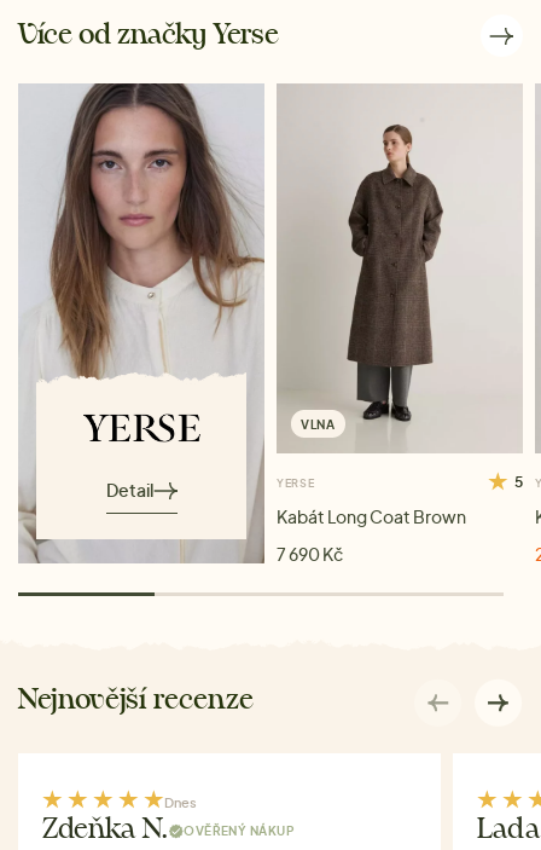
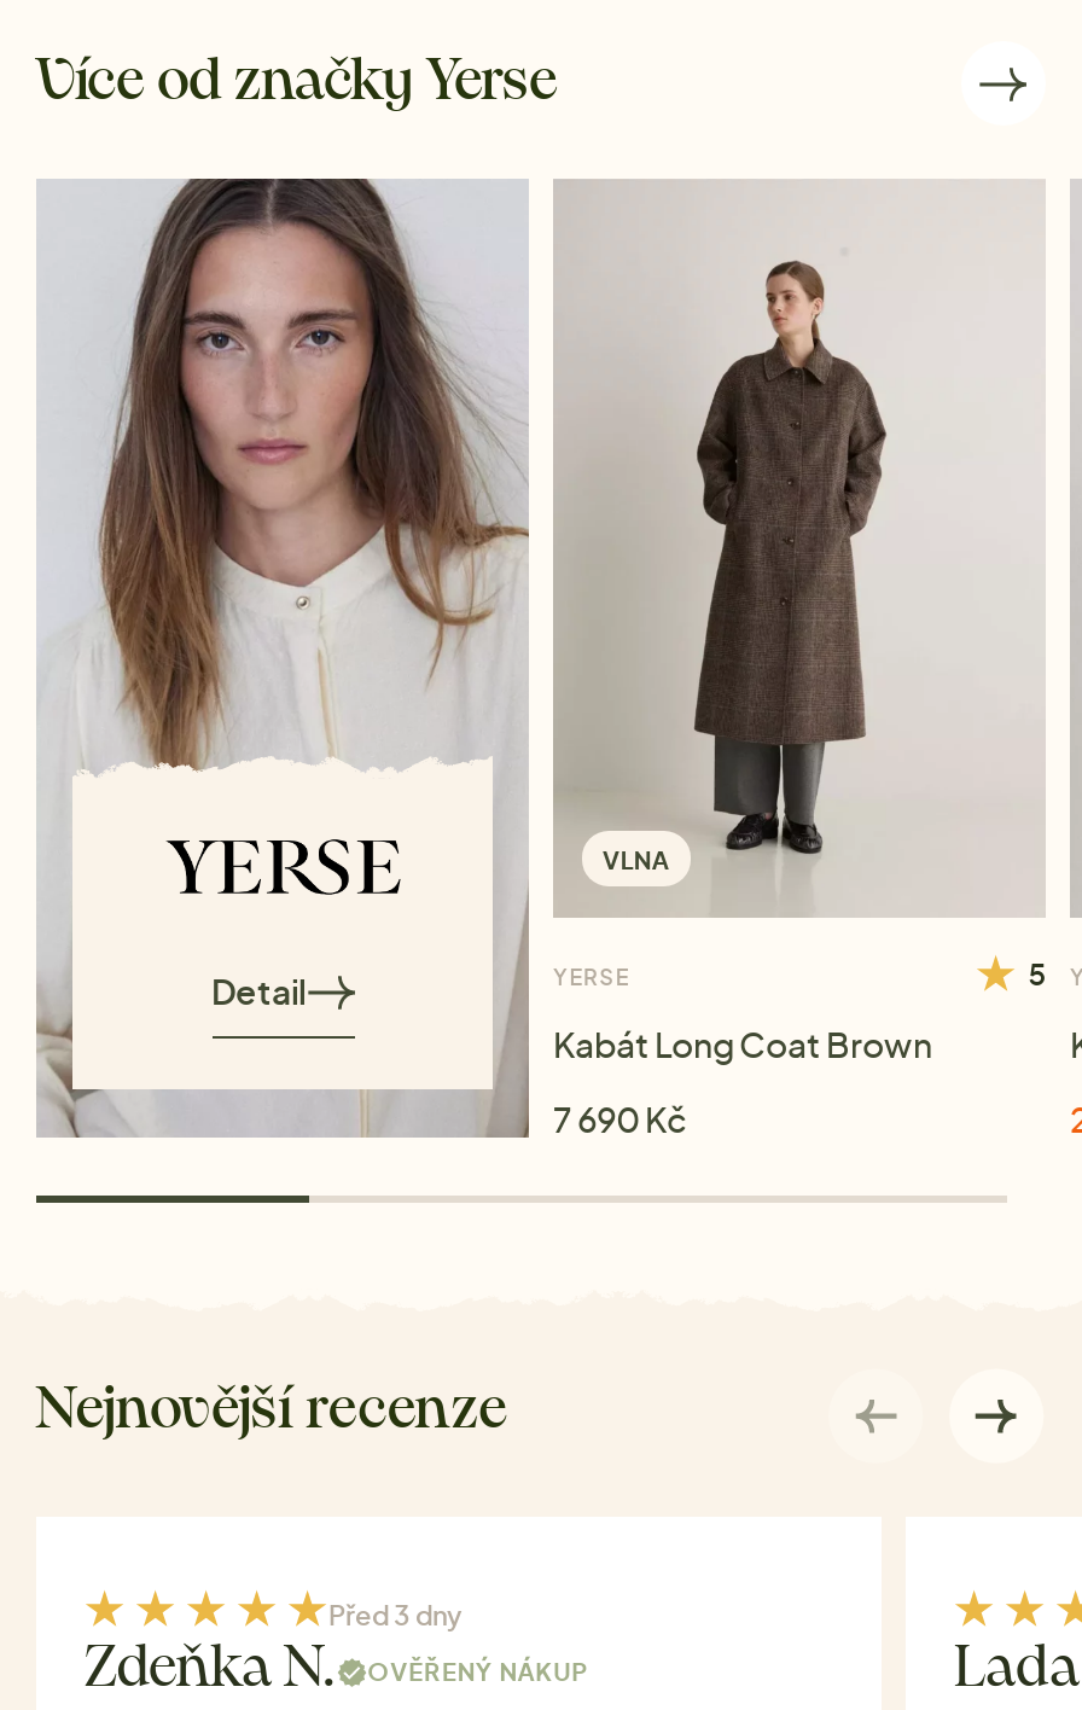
- Dnes
+ Před 3 dny
